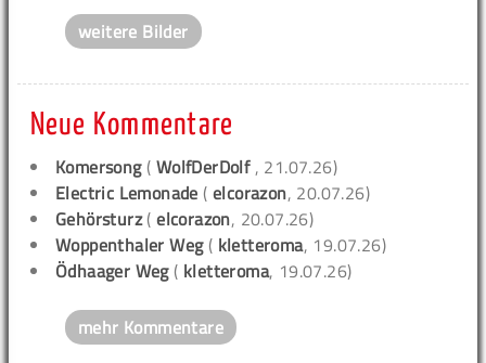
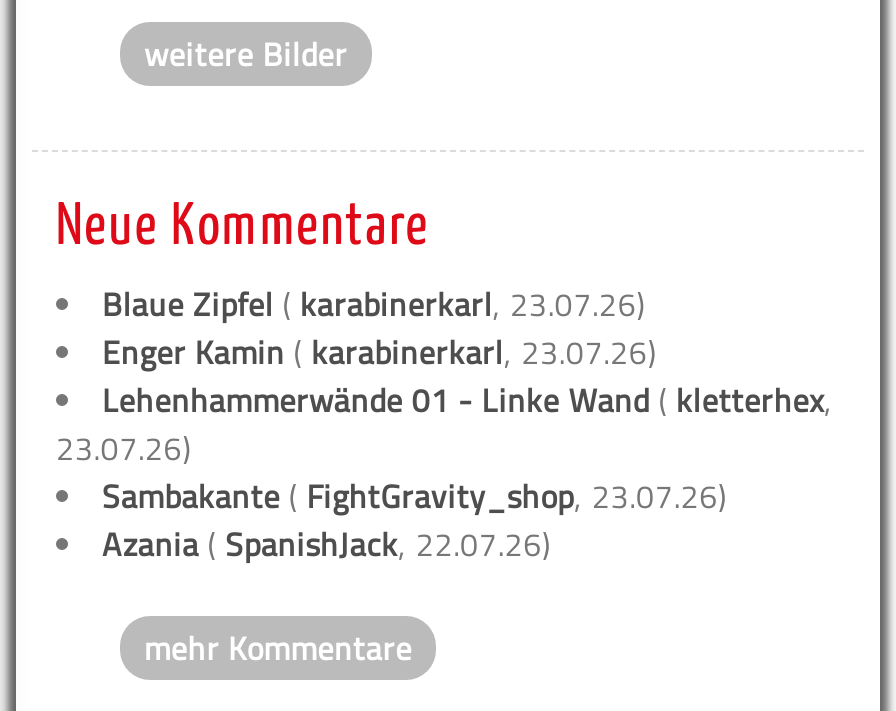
- Komersong (WolfDerDolf, 21.07.26)
- Electric Lemonade (elcorazon, 20.07.26)
- Gehörsturz (elcorazon, 20.07.26)
- Woppenthaler Weg (kletteroma, 19.07.26)
- Ödhaager Weg (kletteroma, 19.07.26)
+ Blaue Zipfel (karabinerkarl, 23.07.26)
+ Enger Kamin (karabinerkarl, 23.07.26)
+ Lehenhammerwände 01 - Linke Wand (kletterhex,
+ 23.07.26)
+ Sambakante (FightGravity_shop, 23.07.26)
+ Azania (SpanishJack, 22.07.26)
